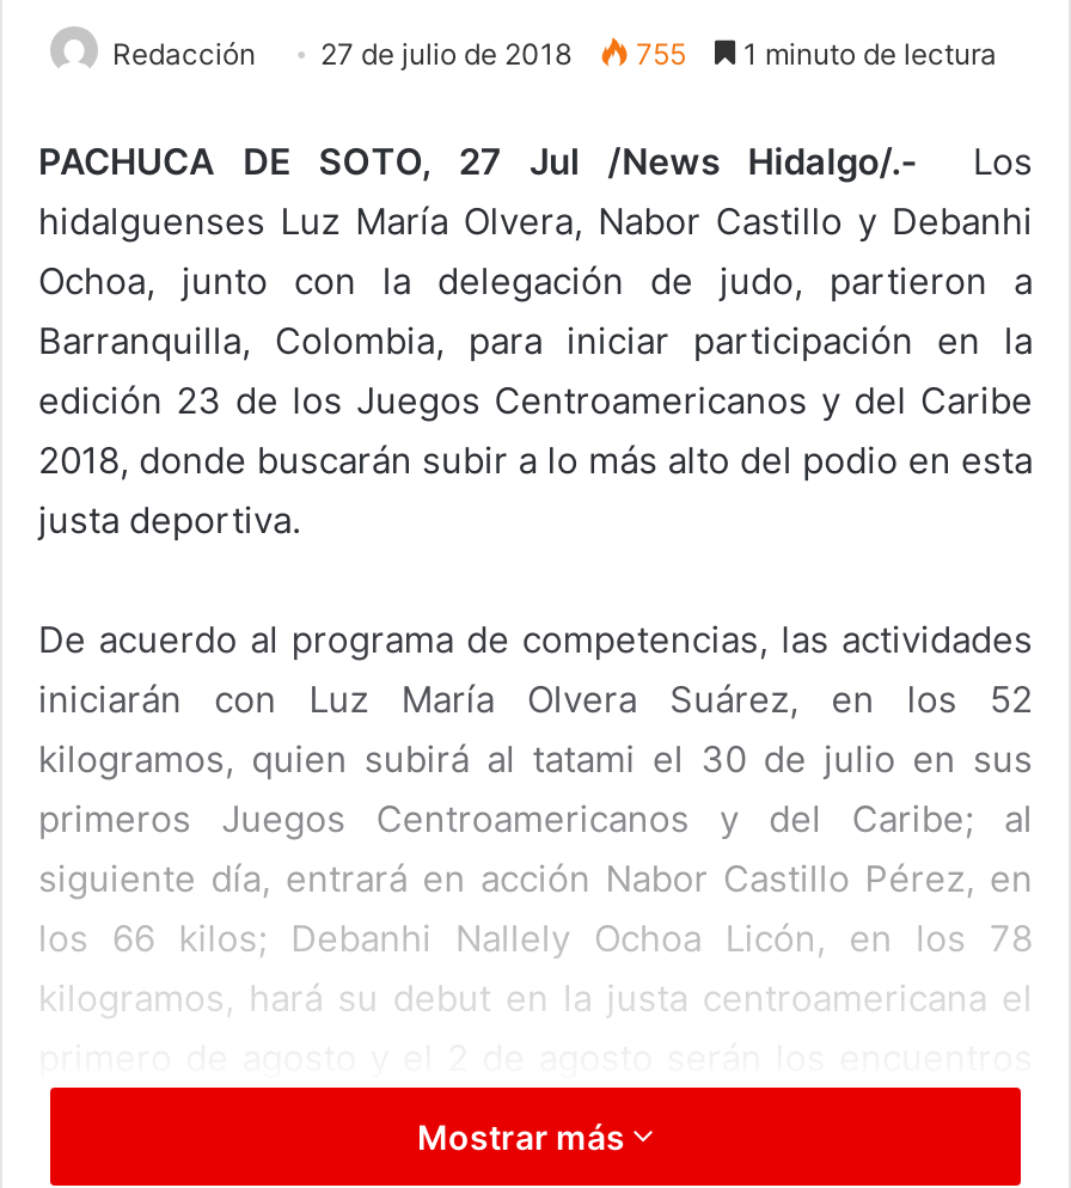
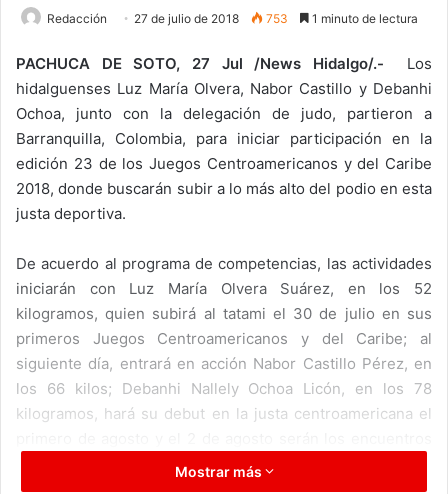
- Redacción 27 de julio de 2018 755 1 minuto de lectura
+ Redacción 27 de julio de 2018 753 1 minuto de lectura
